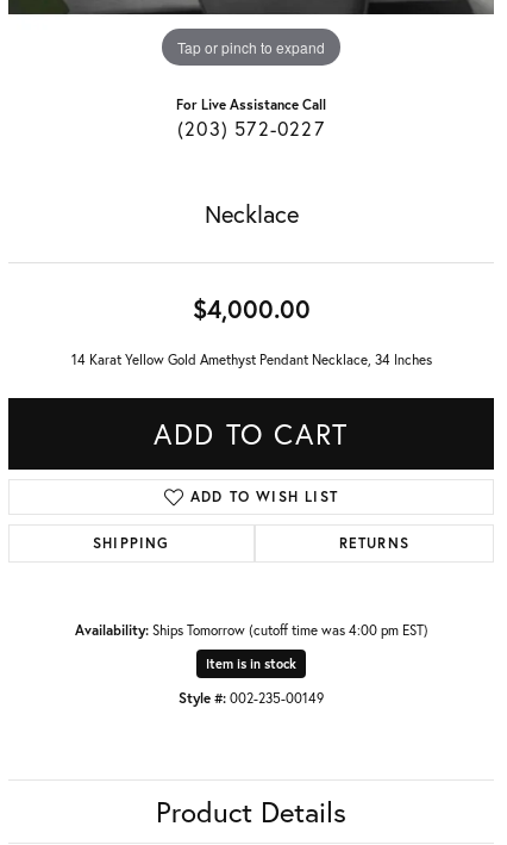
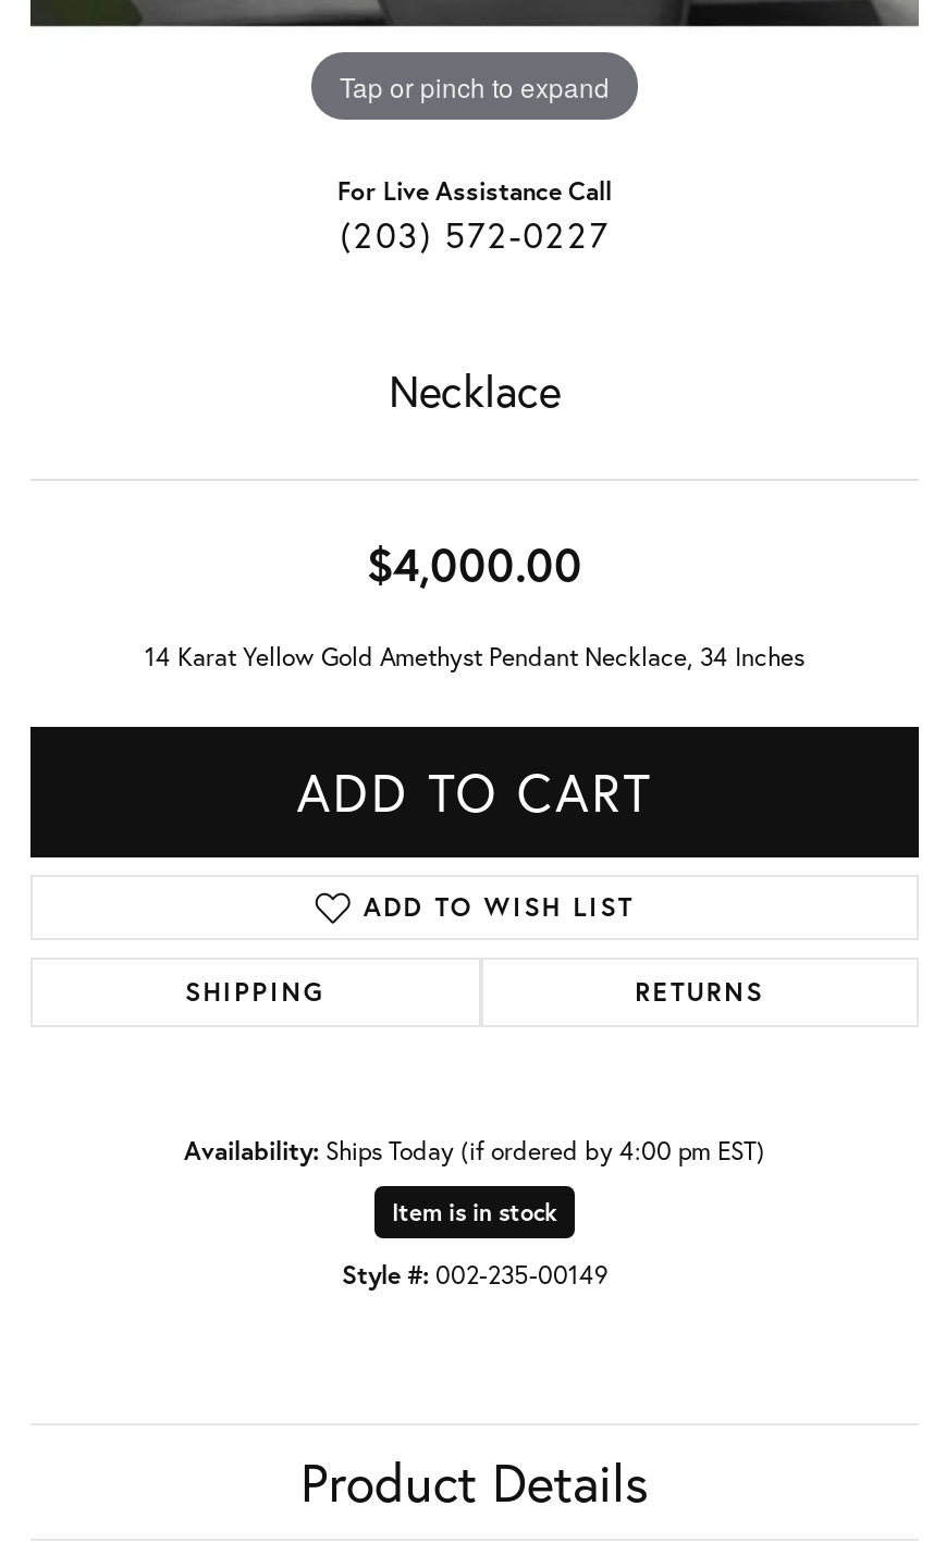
- Availability: Ships Tomorrow (cutoff time was 4:00 pm EST)
+ Availability: Ships Today (if ordered by 4:00 pm EST)
